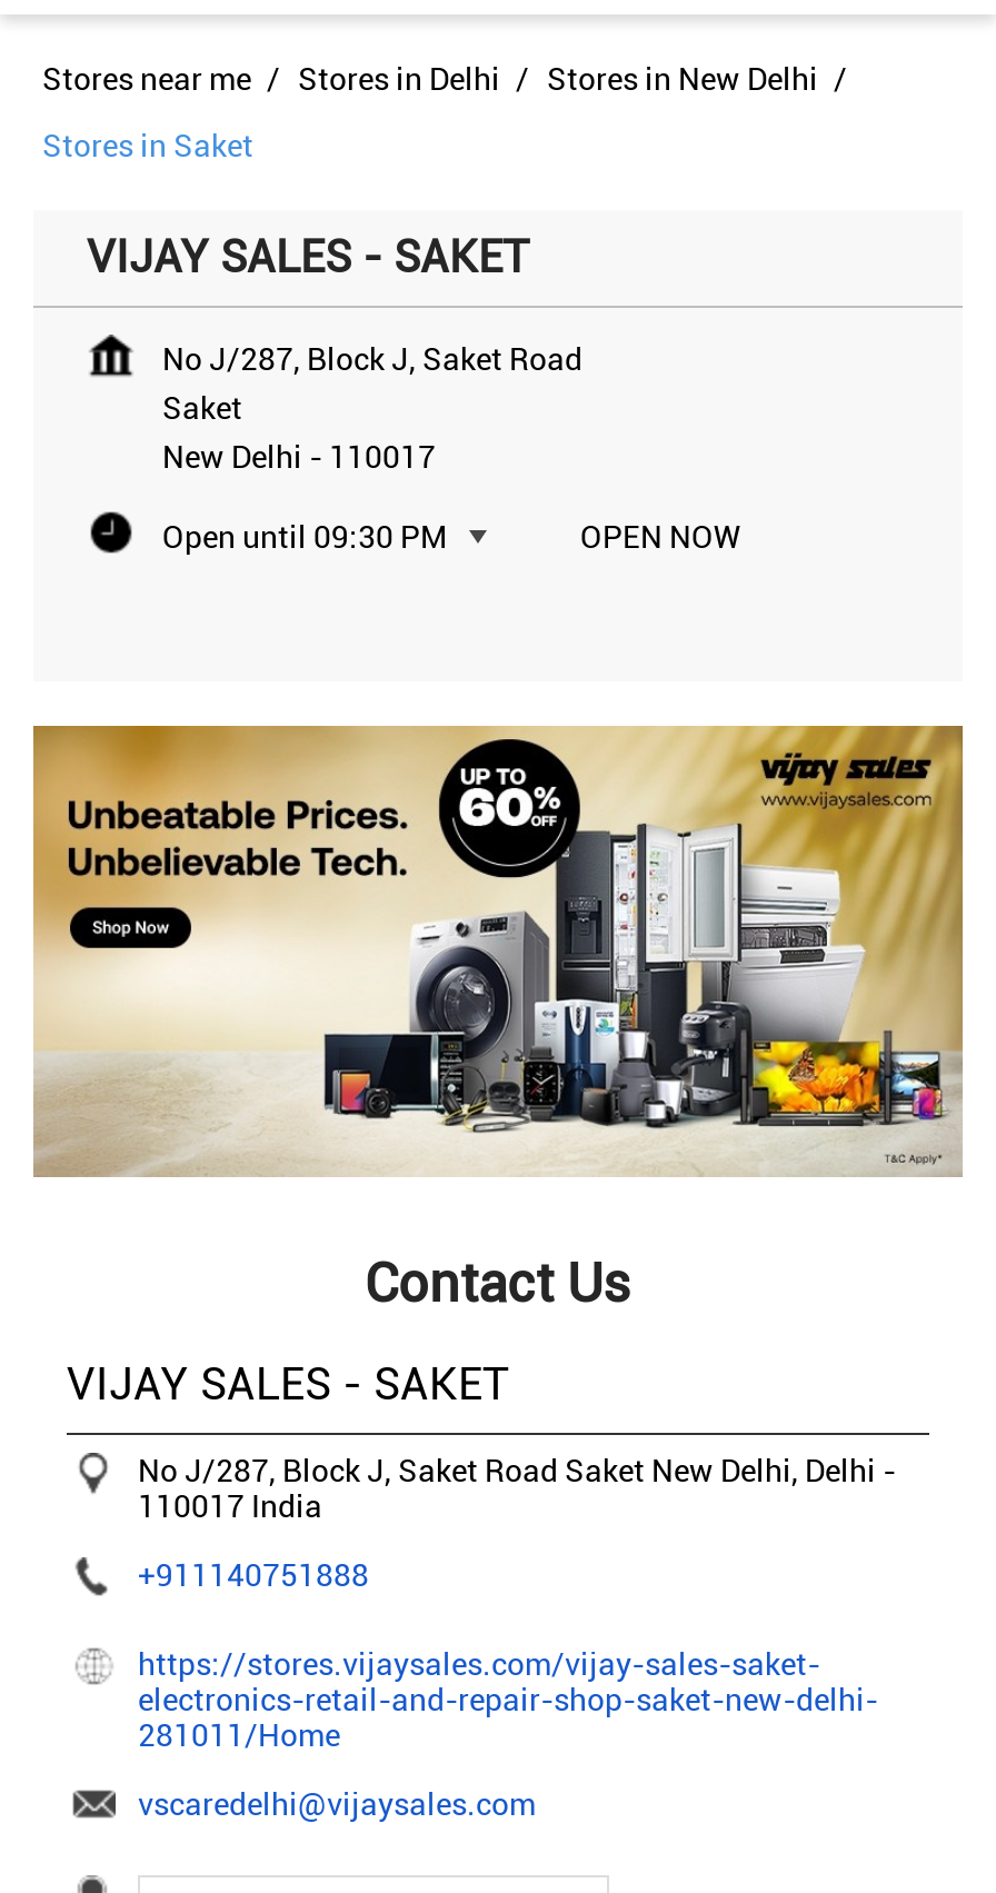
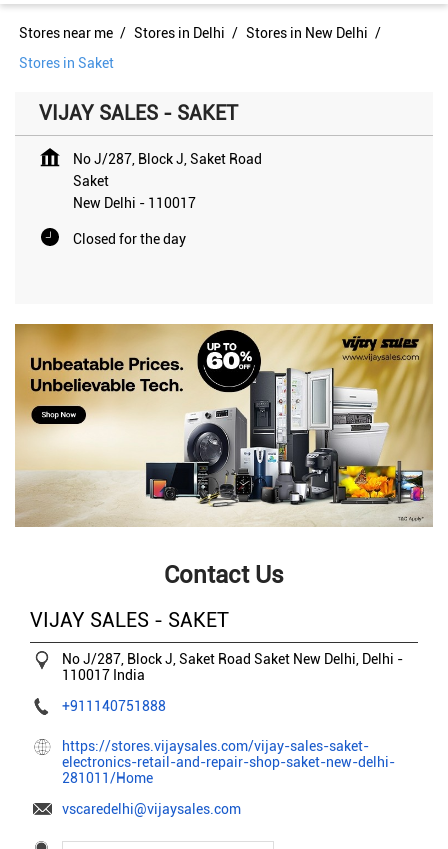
- Open until 09:30 PM
- OPEN NOW
+ Closed for the day
